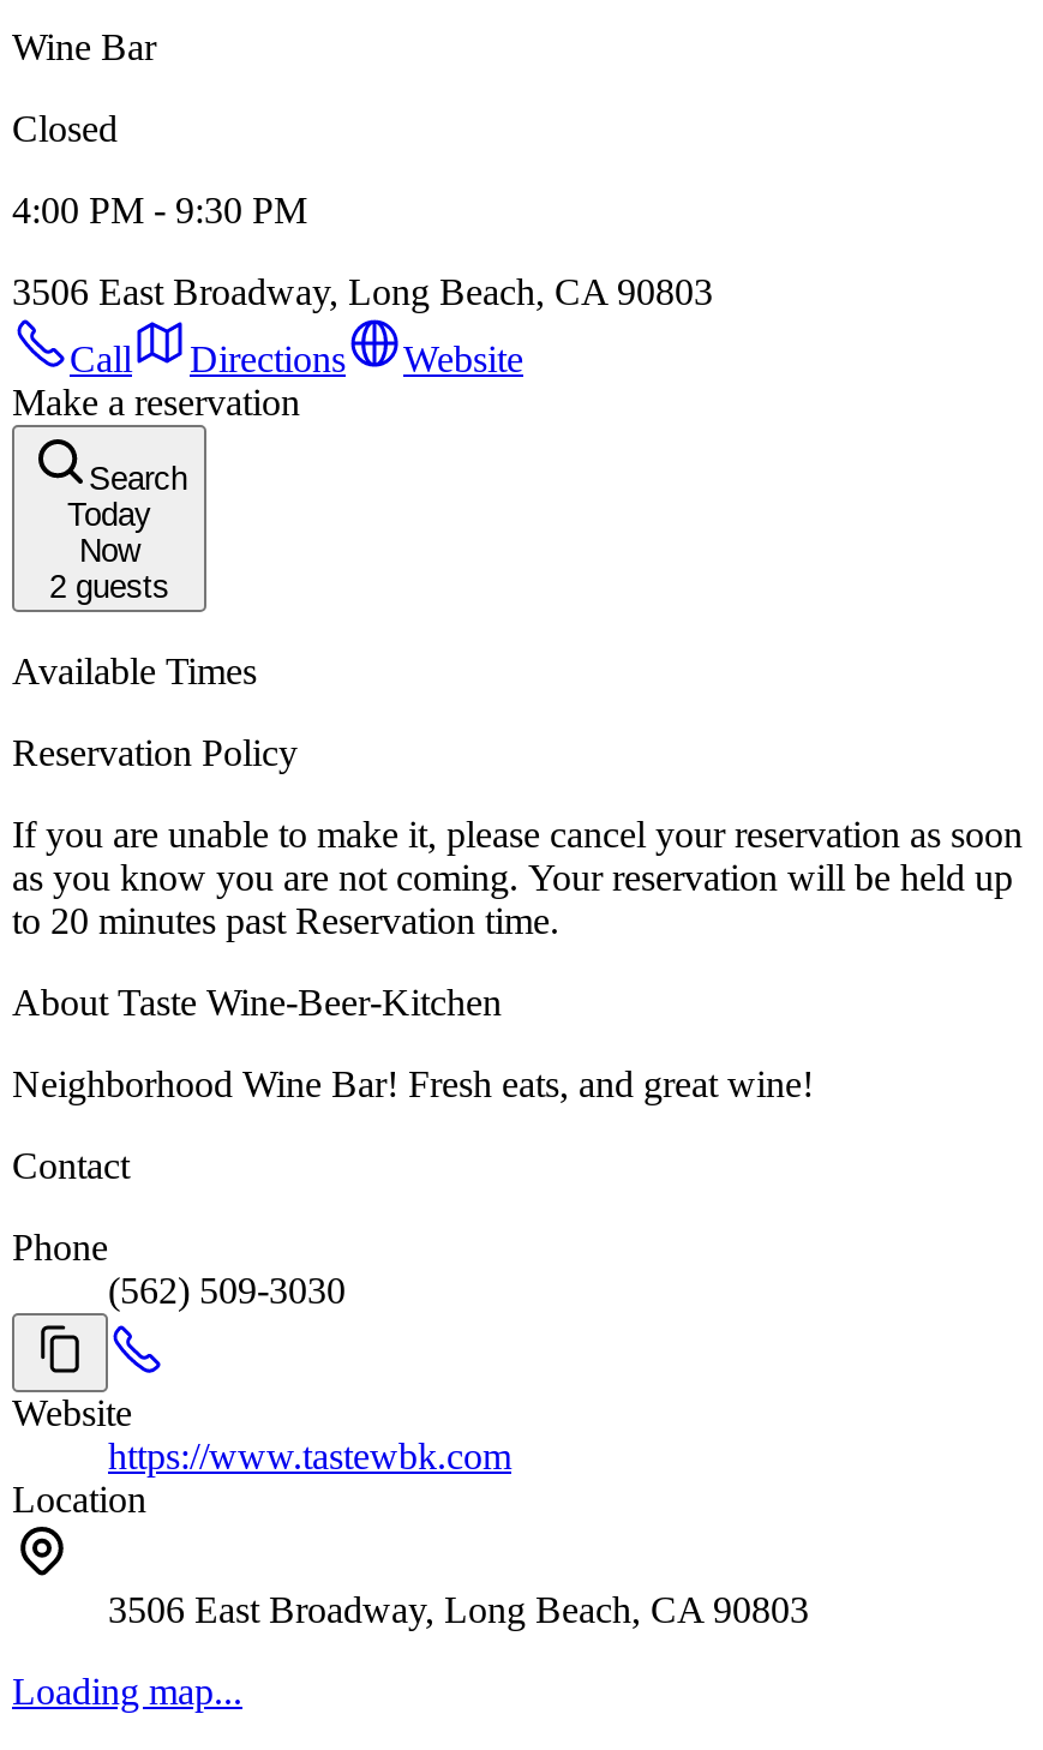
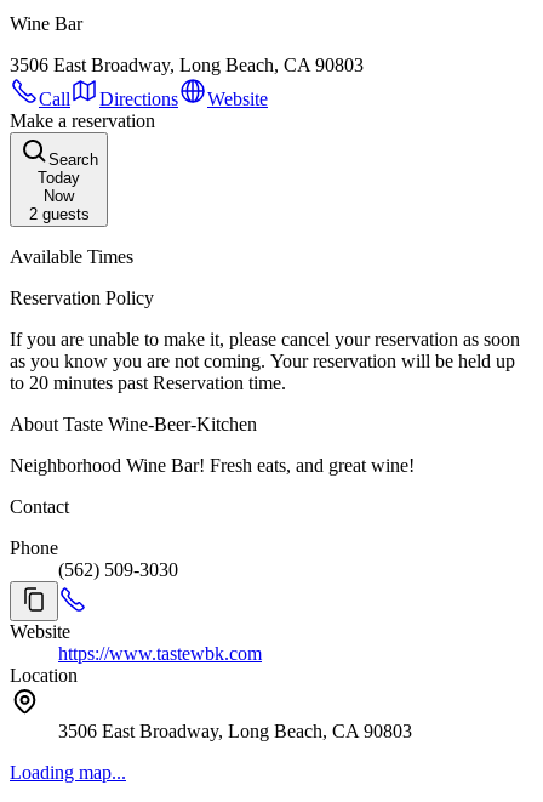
- Closed
- 4:00 PM - 9:30 PM
